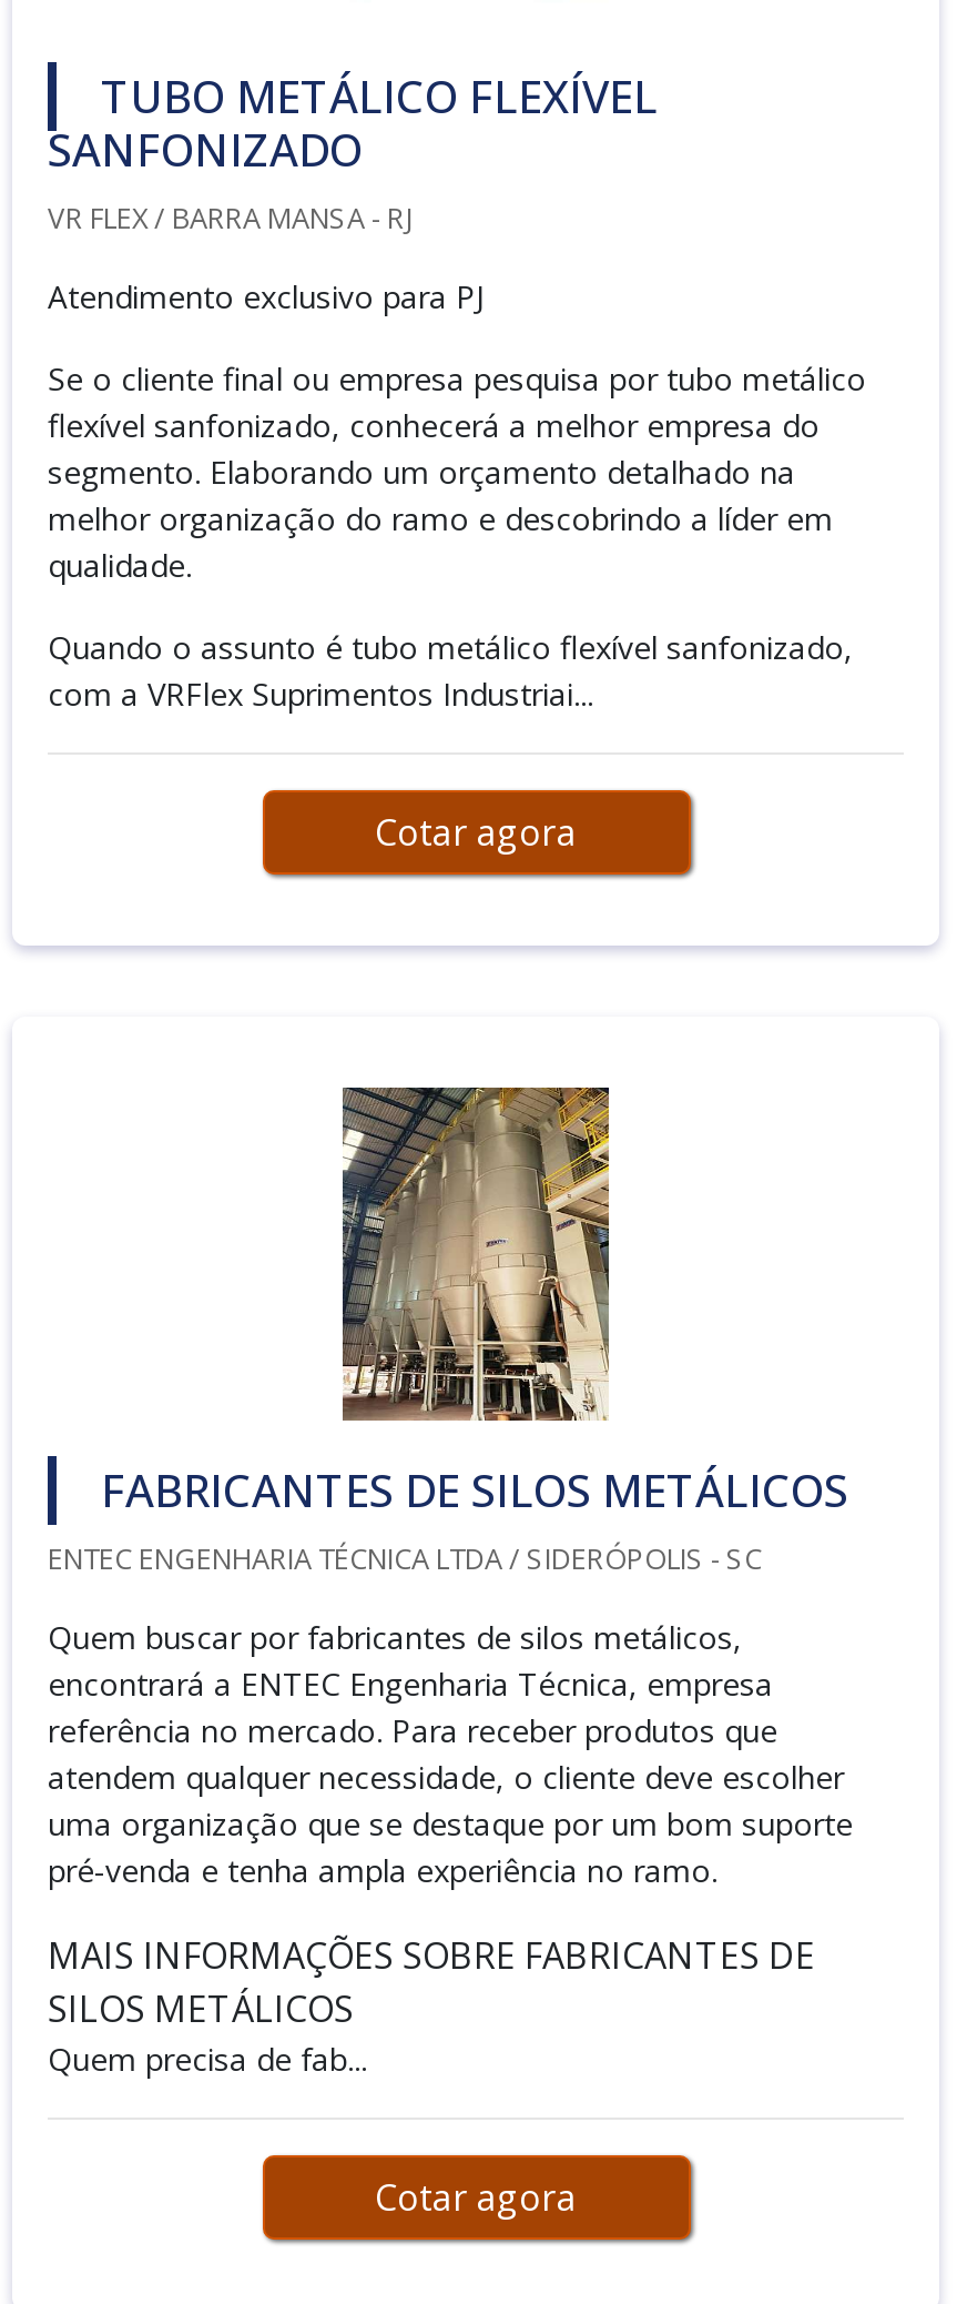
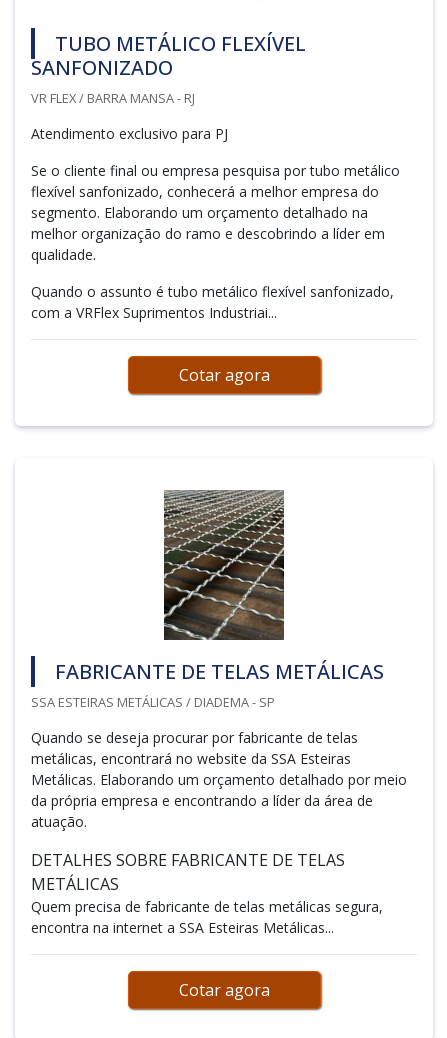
- [image]
- FABRICANTES DE SILOS METÁLICOS
- ENTEC ENGENHARIA TÉCNICA LTDA / SIDERÓPOLIS - SC
+ [image]
+ FABRICANTE DE TELAS METÁLICAS
+ SSA ESTEIRAS METÁLICAS / DIADEMA - SP

- Quem buscar por fabricantes de silos metálicos,
- encontrará a ENTEC Engenharia Técnica, empresa
- referência no mercado. Para receber produtos que
- atendem qualquer necessidade, o cliente deve escolher
- uma organização que se destaque por um bom suporte
- pré-venda e tenha ampla experiência no ramo.
+ Quando se deseja procurar por fabricante de telas
+ metálicas, encontrará no website da SSA Esteiras
+ Metálicas. Elaborando um orçamento detalhado por meio
+ da própria empresa e encontrando a líder da área de
+ atuação.

- MAIS INFORMAÇÕES SOBRE FABRICANTES DE
- SILOS METÁLICOS
- Quem precisa de fab...
+ DETALHES SOBRE FABRICANTE DE TELAS
+ METÁLICAS
+ Quem precisa de fabricante de telas metálicas segura,
+ encontra na internet a SSA Esteiras Metálicas...
